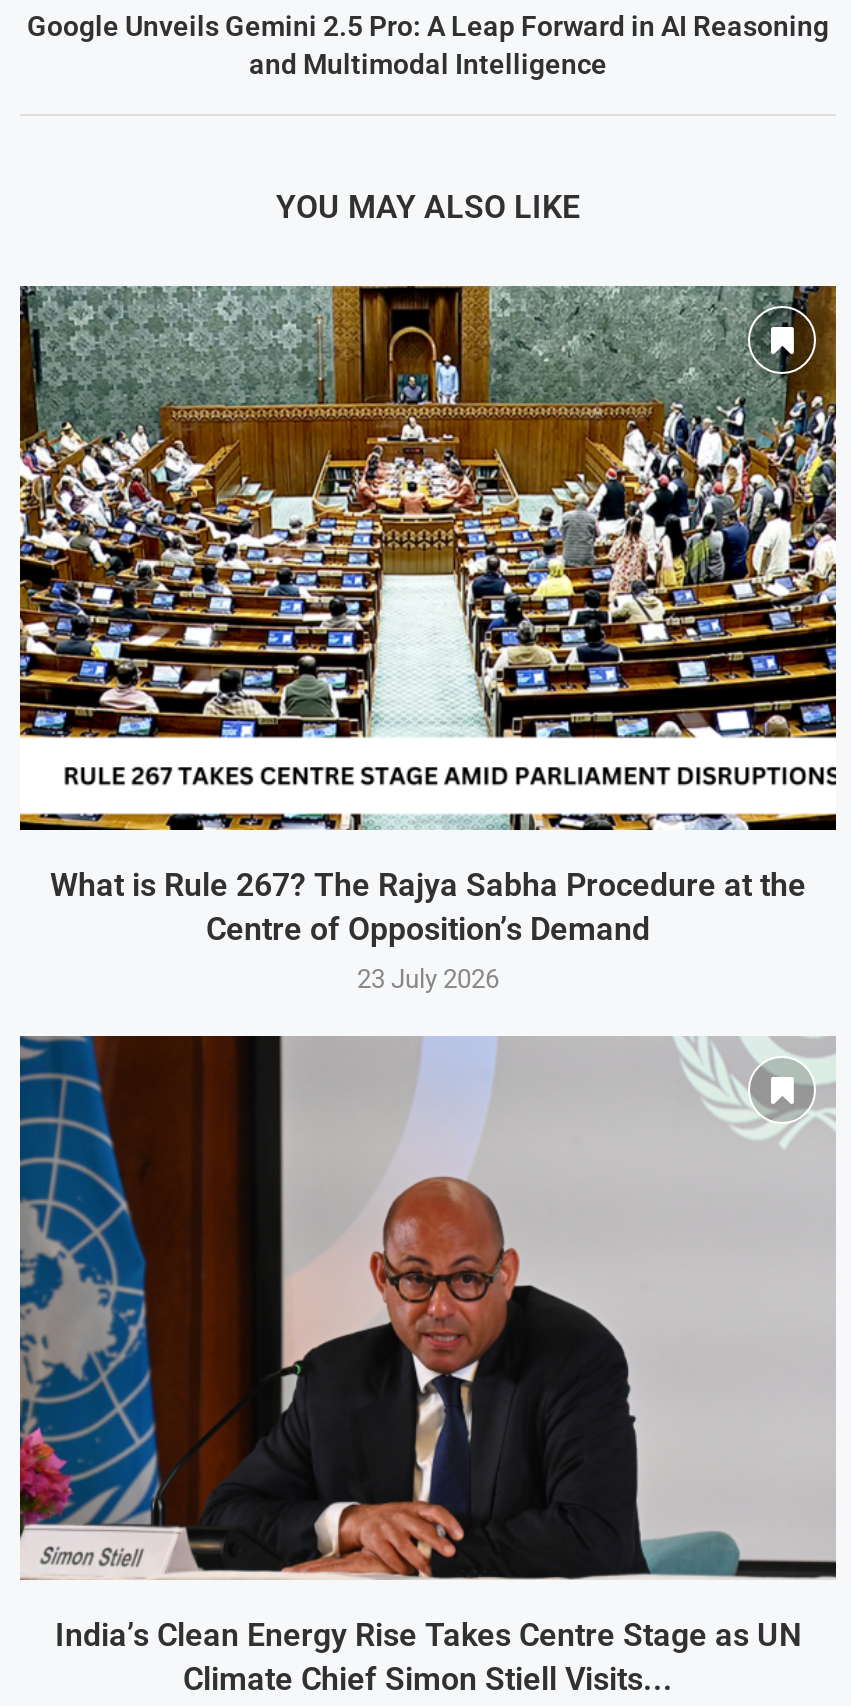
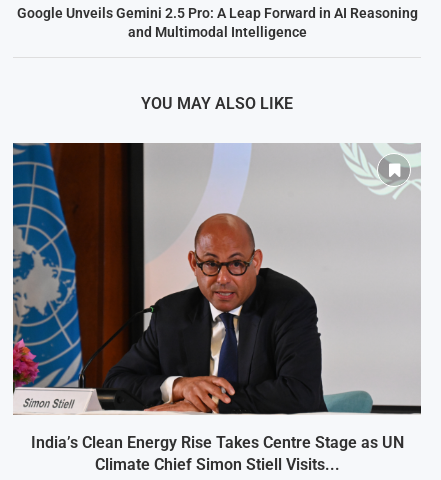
- [image]

- [image]
- What is Rule 267? The Rajya Sabha Procedure at the
- Centre of Opposition’s Demand
- 23 July 2026
